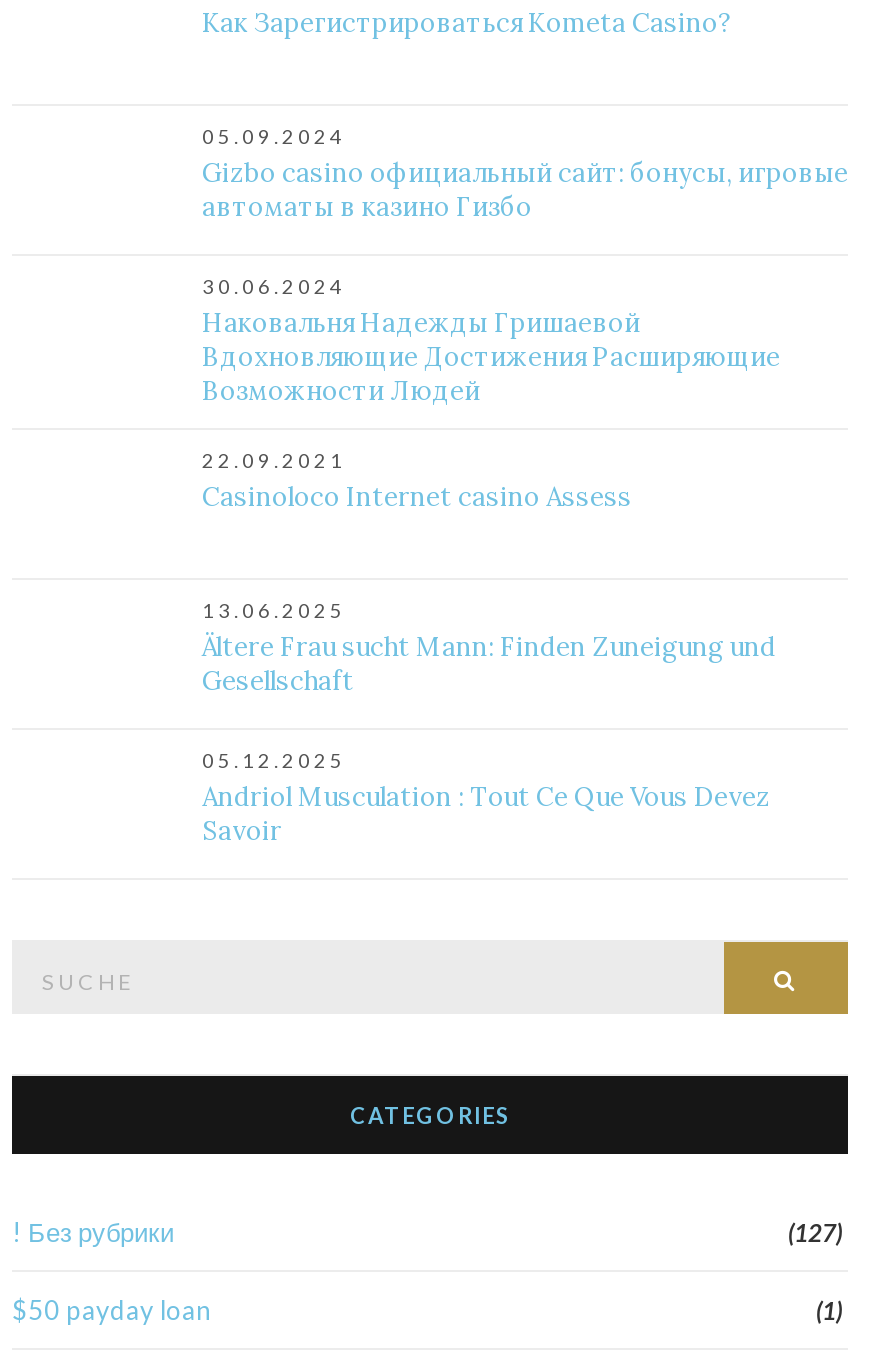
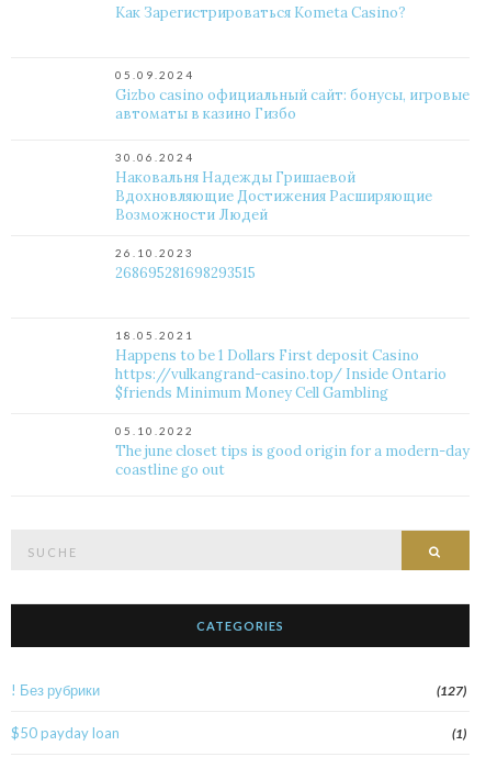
- 22.09.2021
- Casinoloco Internet casino Assess
+ 26.10.2023
+ 268695281698293515

- 13.06.2025
- Ältere Frau sucht Mann: Finden Zuneigung und
- Gesellschaft
+ 18.05.2021
+ Happens to be 1 Dollars First deposit Casino
+ https://vulkangrand-casino.top/ Inside Ontario
+ $friends Minimum Money Cell Gambling

- 05.12.2025
- Andriol Musculation : Tout Ce Que Vous Devez
- Savoir
+ 05.10.2022
+ The june closet tips is good origin for a modern-day
+ coastline go out
